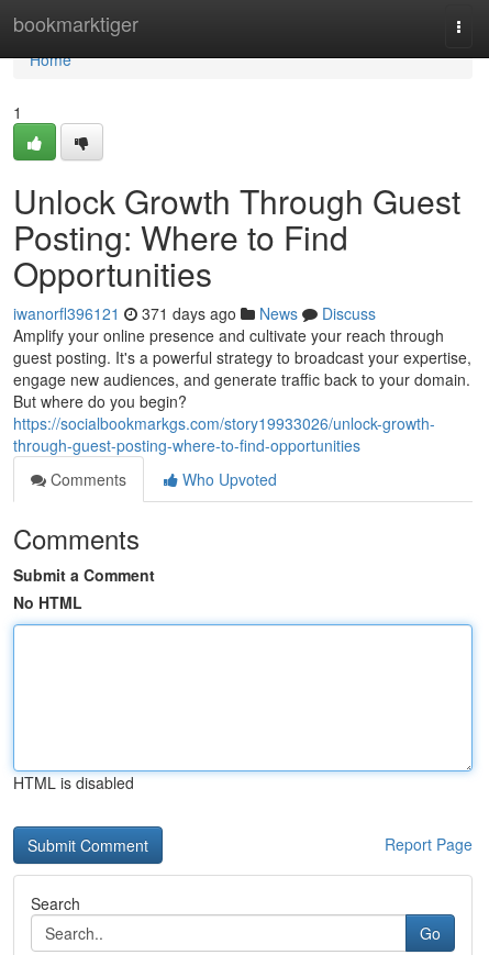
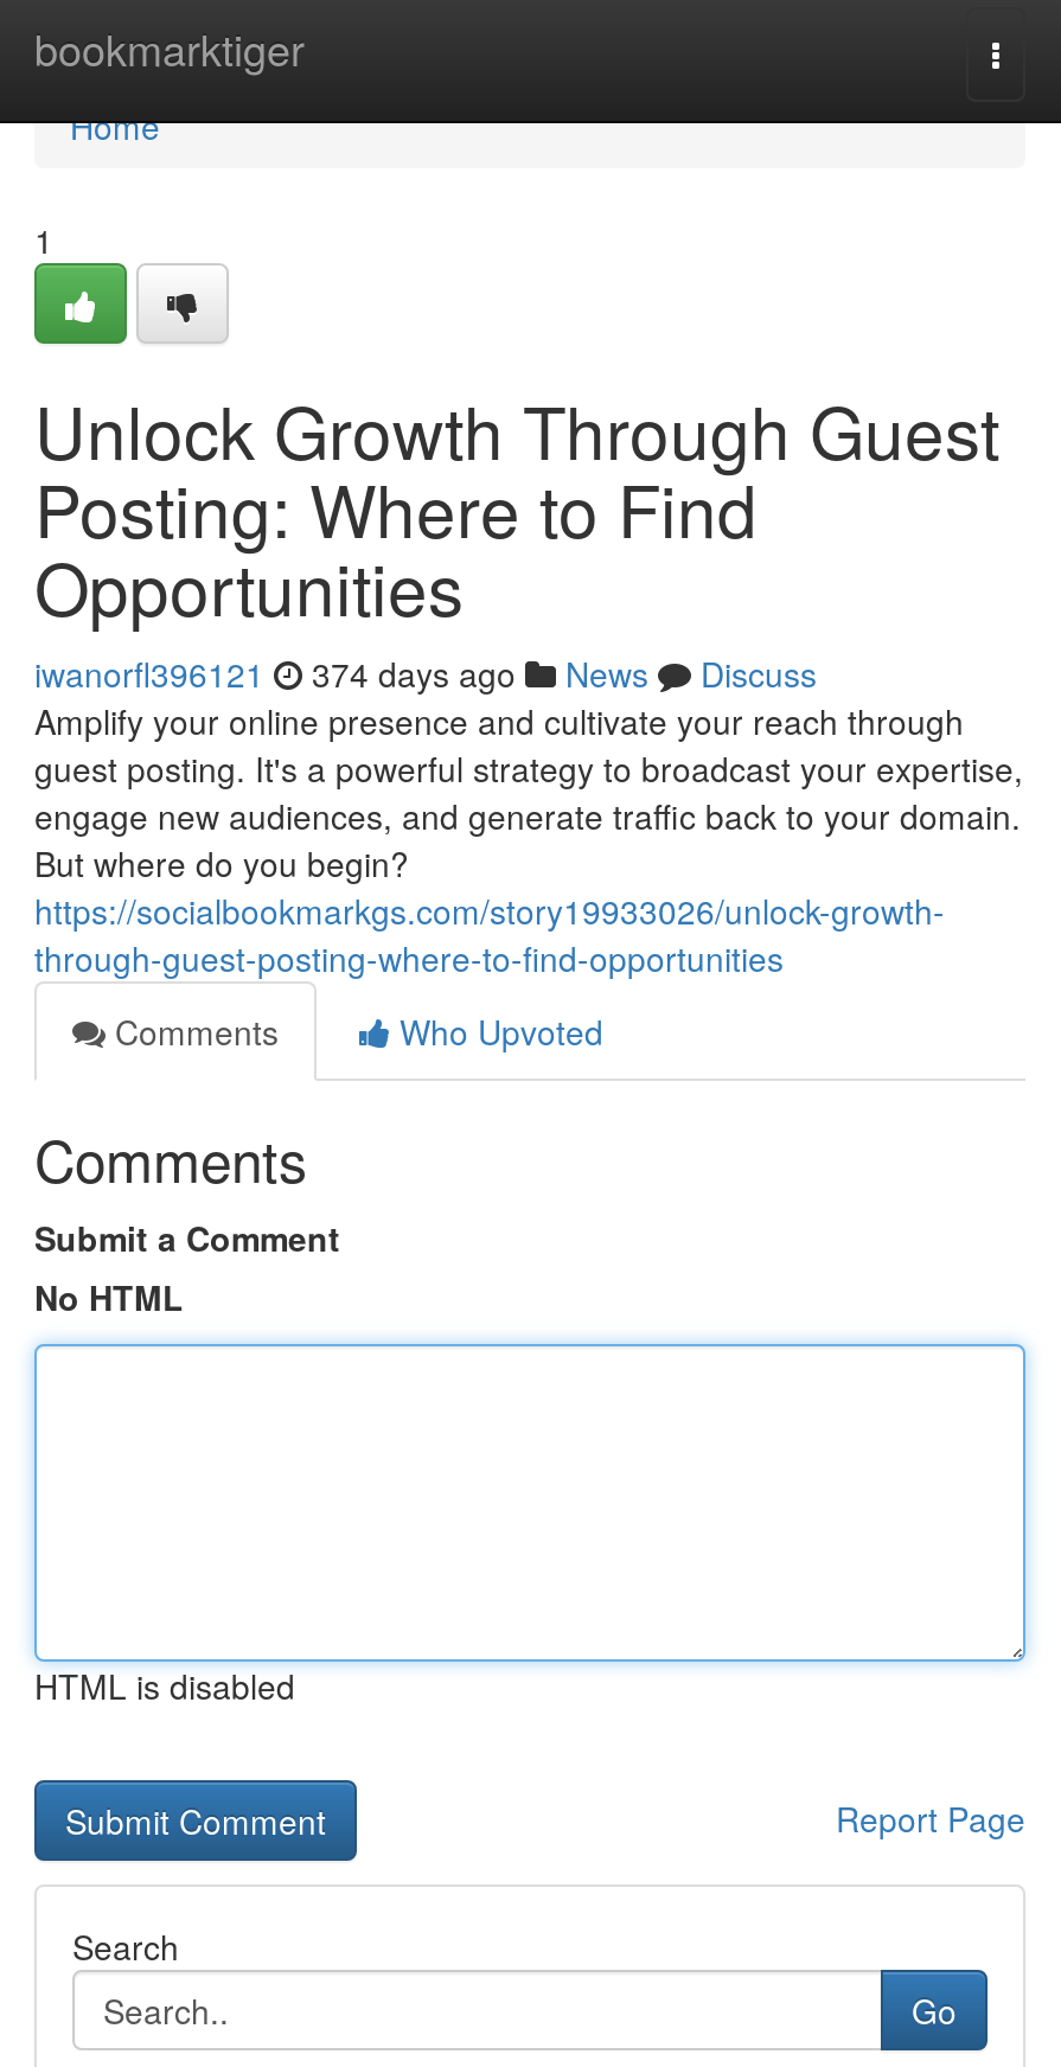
- iwanorfl396121 371 days ago News Discuss
+ iwanorfl396121 374 days ago News Discuss
